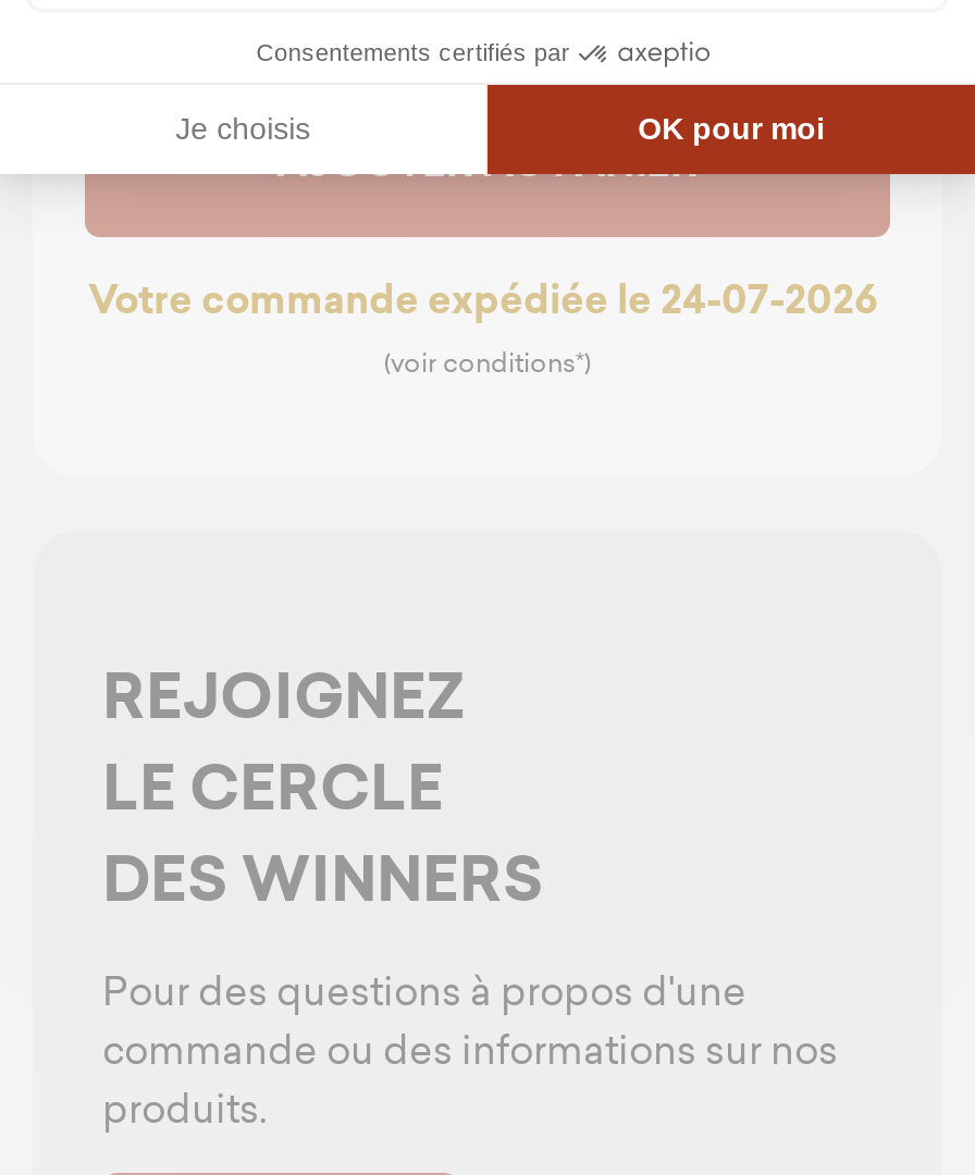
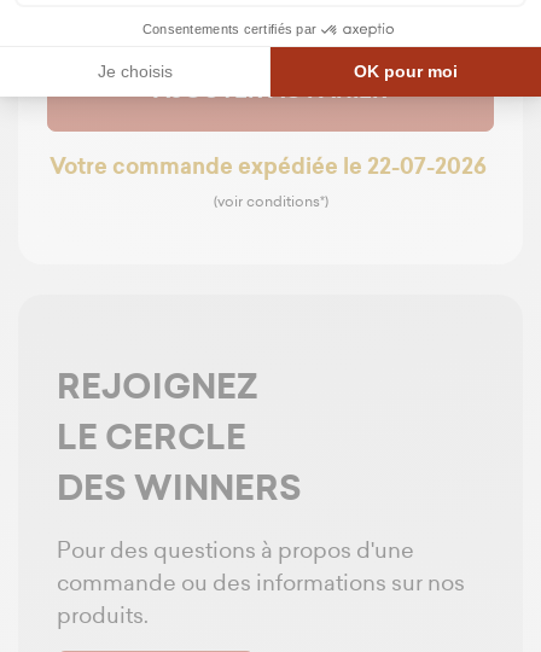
- Votre commande expédiée le 24-07-2026
+ Votre commande expédiée le 22-07-2026
